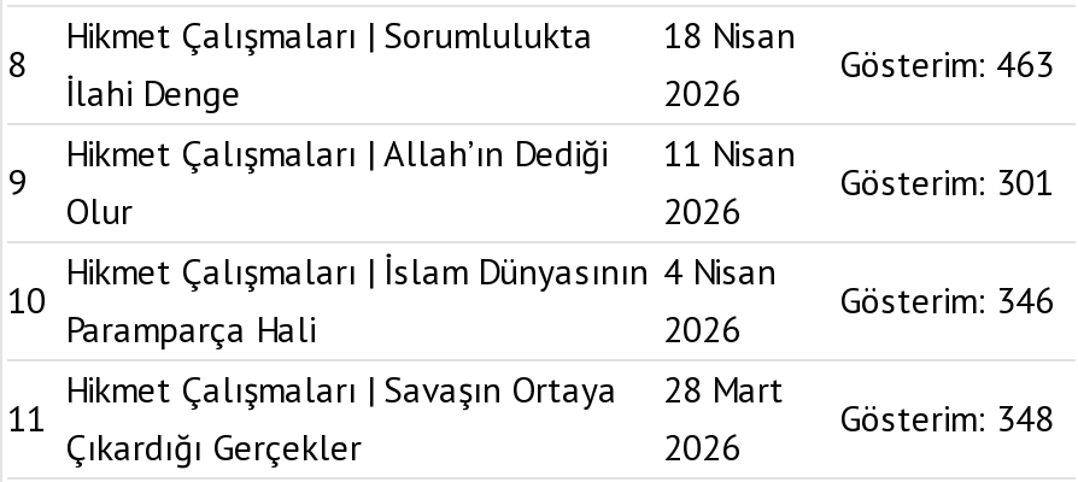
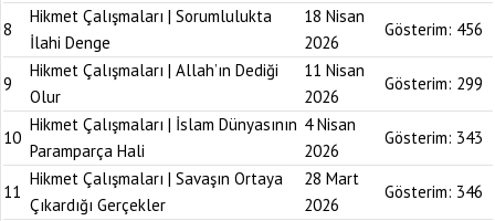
- Gösterim: 463
+ Gösterim: 456

- Gösterim: 301
+ Gösterim: 299

- Gösterim: 346
+ Gösterim: 343

- Gösterim: 348
+ Gösterim: 346
